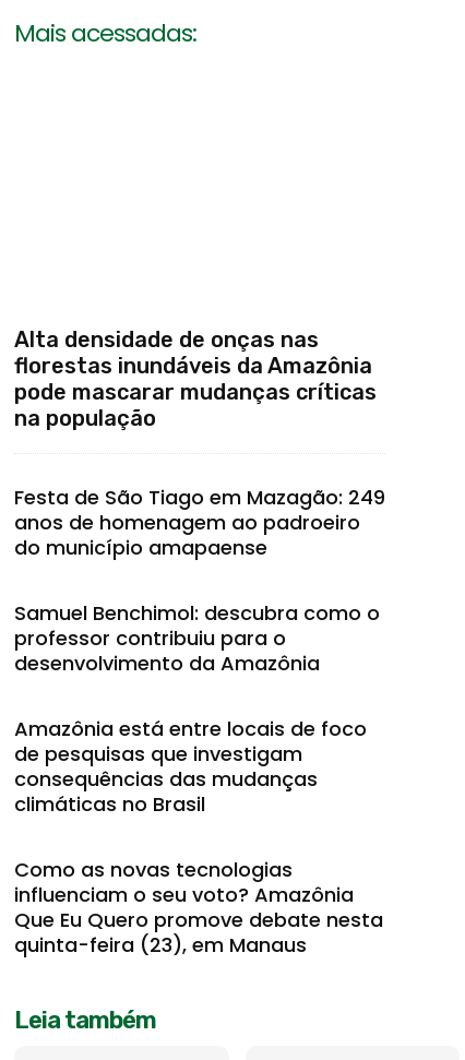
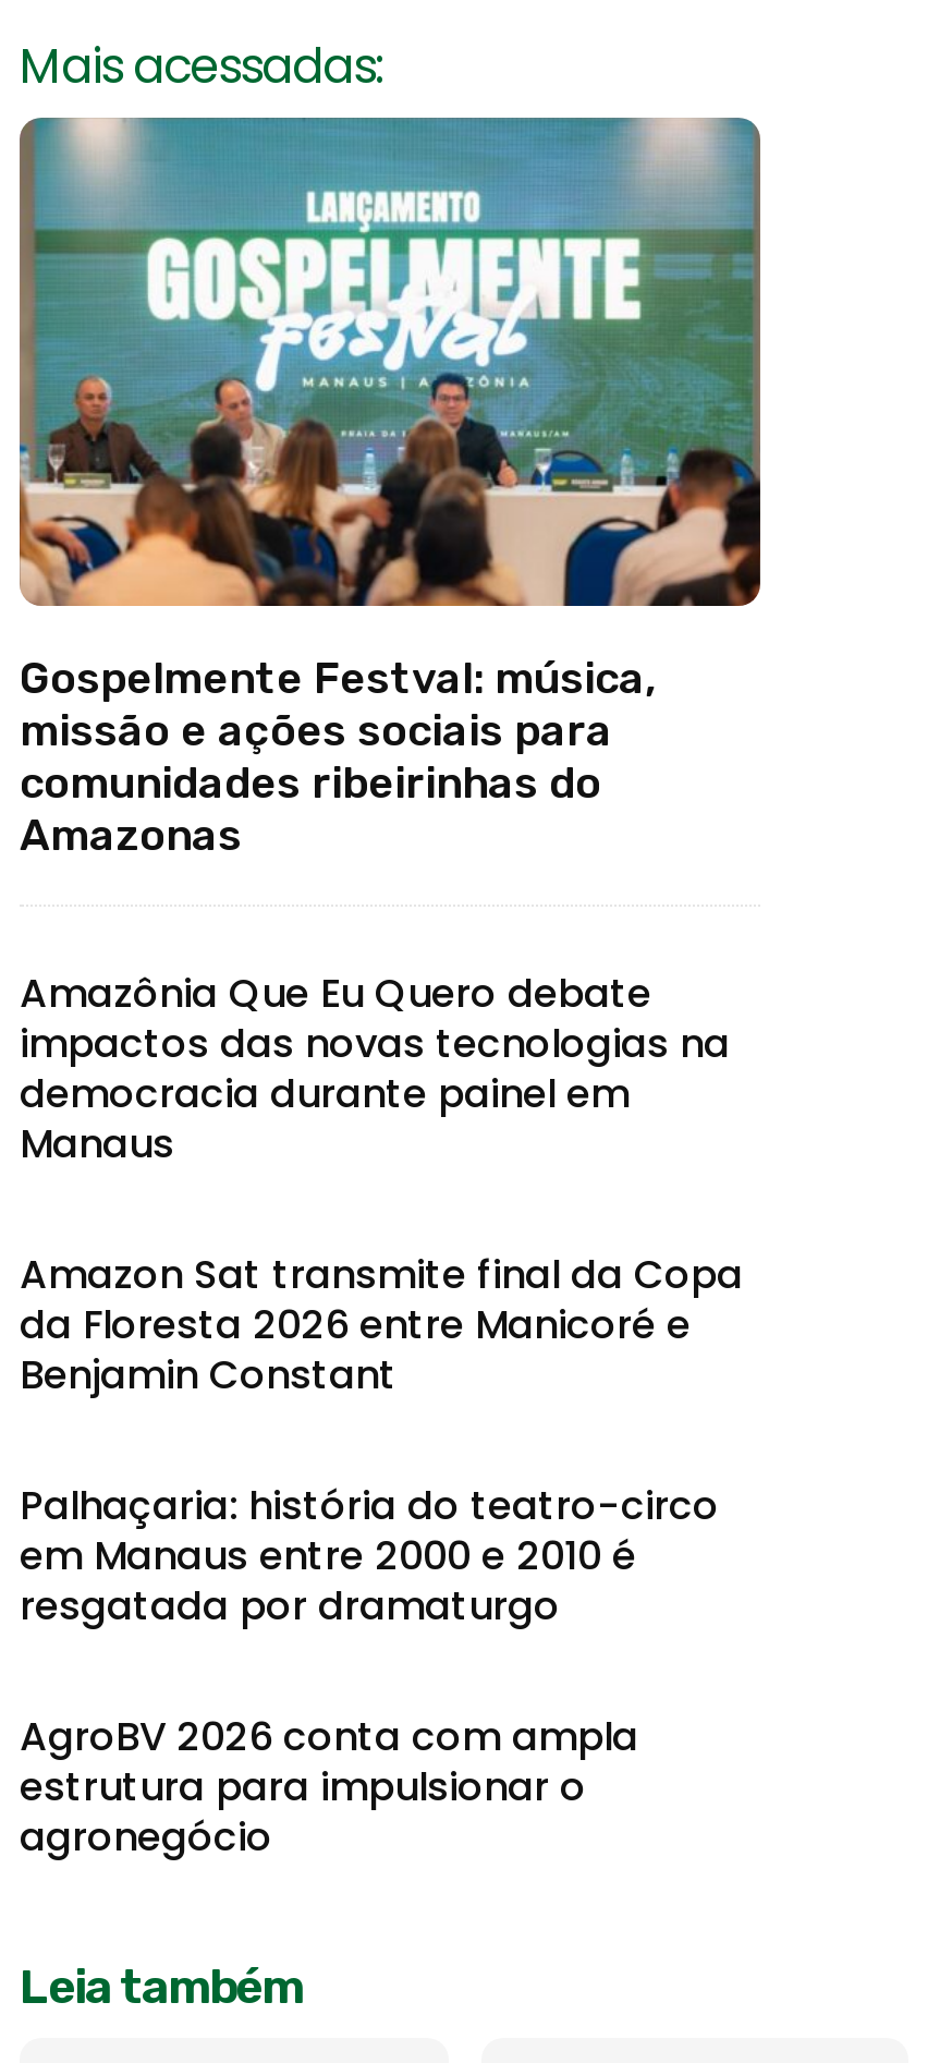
+ [image]

- Alta densidade de onças nas
- florestas inundáveis da Amazônia
- pode mascarar mudanças críticas
- na população
+ Gospelmente Festval: música,
+ missão e ações sociais para
+ comunidades ribeirinhas do
+ Amazonas

- Festa de São Tiago em Mazagão: 249
- anos de homenagem ao padroeiro
- do município amapaense
+ Amazônia Que Eu Quero debate
+ impactos das novas tecnologias na
+ democracia durante painel em
+ Manaus

- Samuel Benchimol: descubra como o
- professor contribuiu para o
- desenvolvimento da Amazônia
+ Amazon Sat transmite final da Copa
+ da Floresta 2026 entre Manicoré e
+ Benjamin Constant

- Amazônia está entre locais de foco
- de pesquisas que investigam
- consequências das mudanças
- climáticas no Brasil
+ Palhaçaria: história do teatro-circo
+ em Manaus entre 2000 e 2010 é
+ resgatada por dramaturgo

- Como as novas tecnologias
- influenciam o seu voto? Amazônia
- Que Eu Quero promove debate nesta
- quinta-feira (23), em Manaus
+ AgroBV 2026 conta com ampla
+ estrutura para impulsionar o
+ agronegócio
